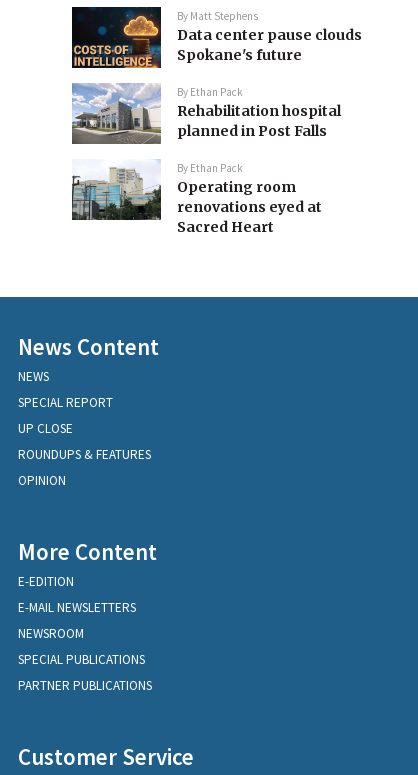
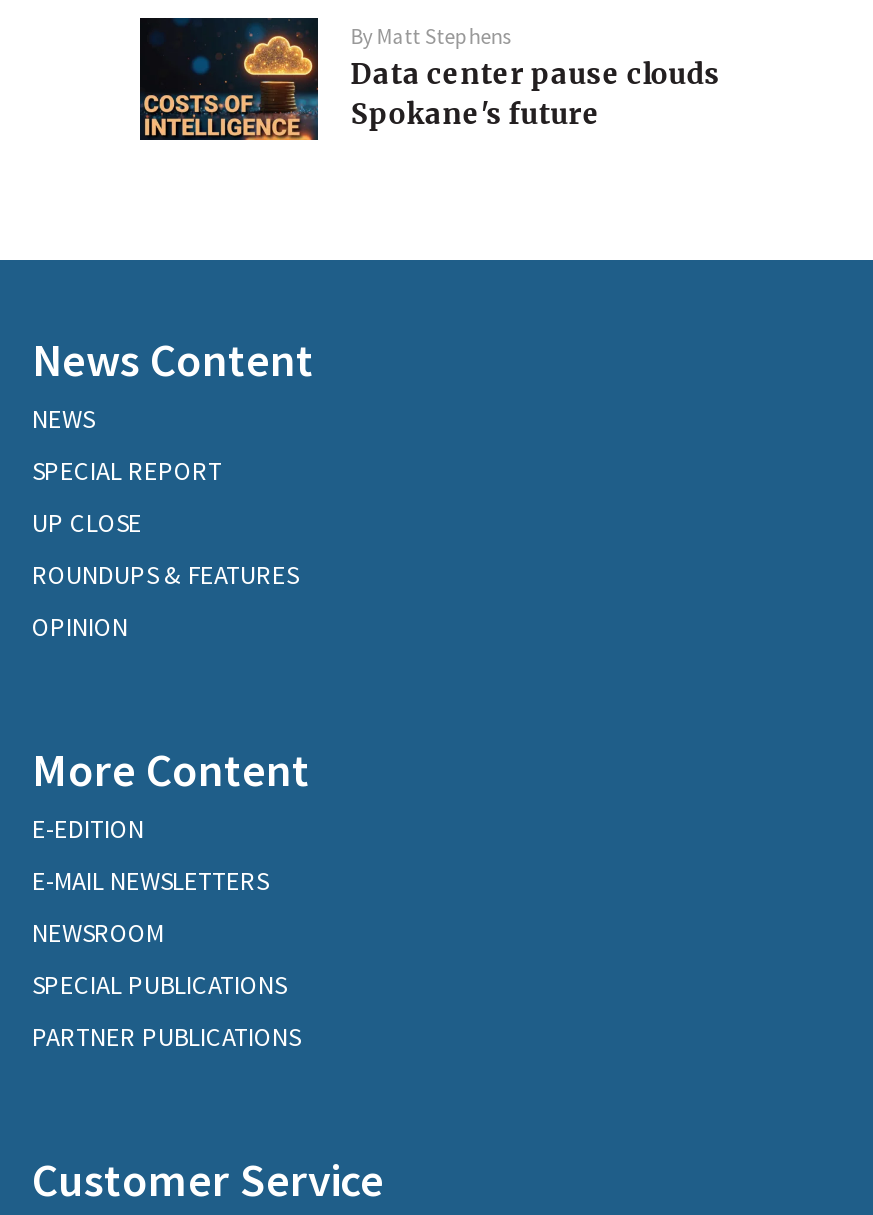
- [image]
- By Ethan Pack
- Rehabilitation hospital
- planned in Post Falls
- By Ethan Pack
- Operating room
- renovations eyed at
- Sacred Heart

- [image]
